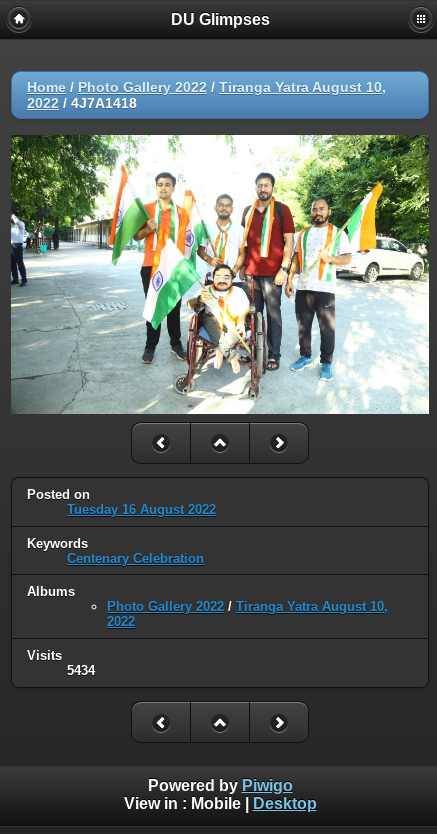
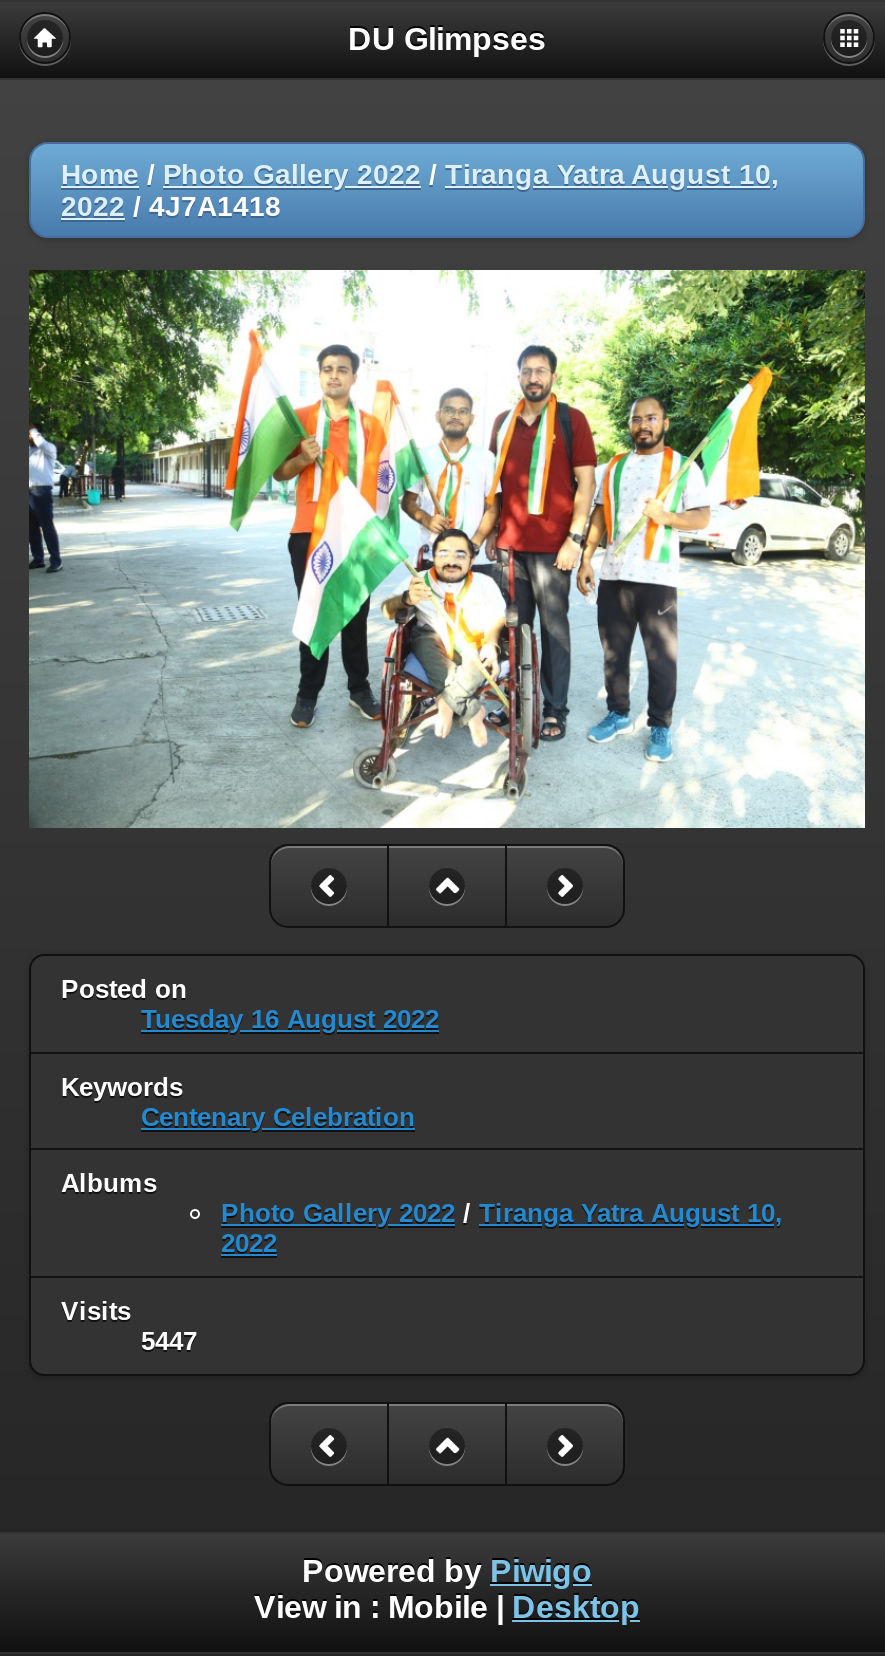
- 5434
+ 5447
